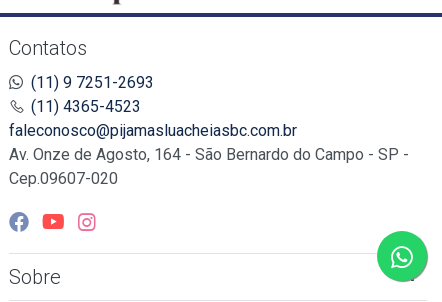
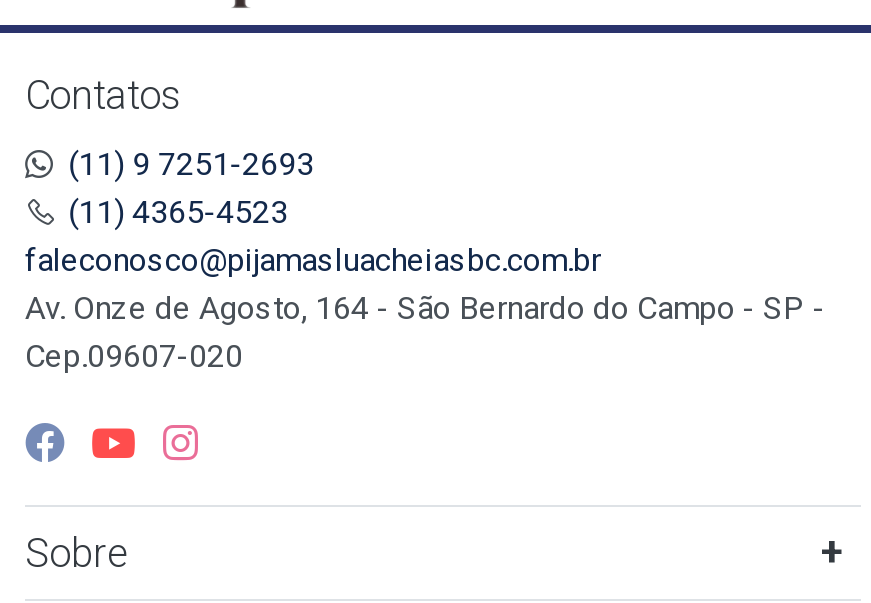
- [image]
